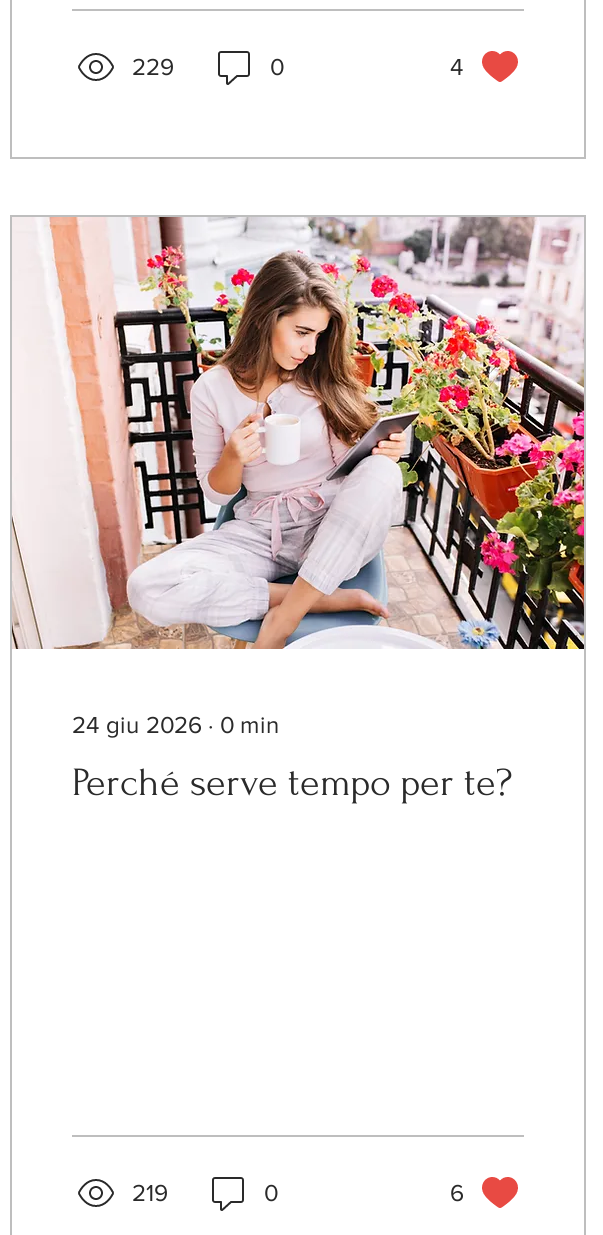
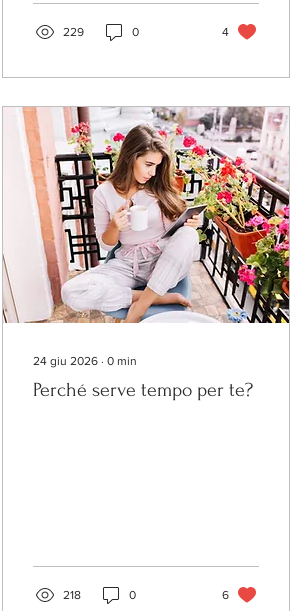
- 219
+ 218
